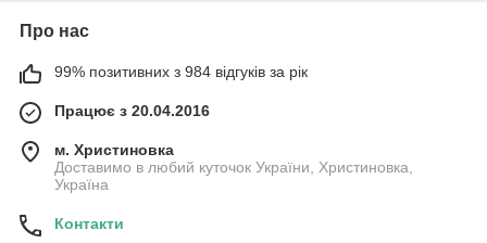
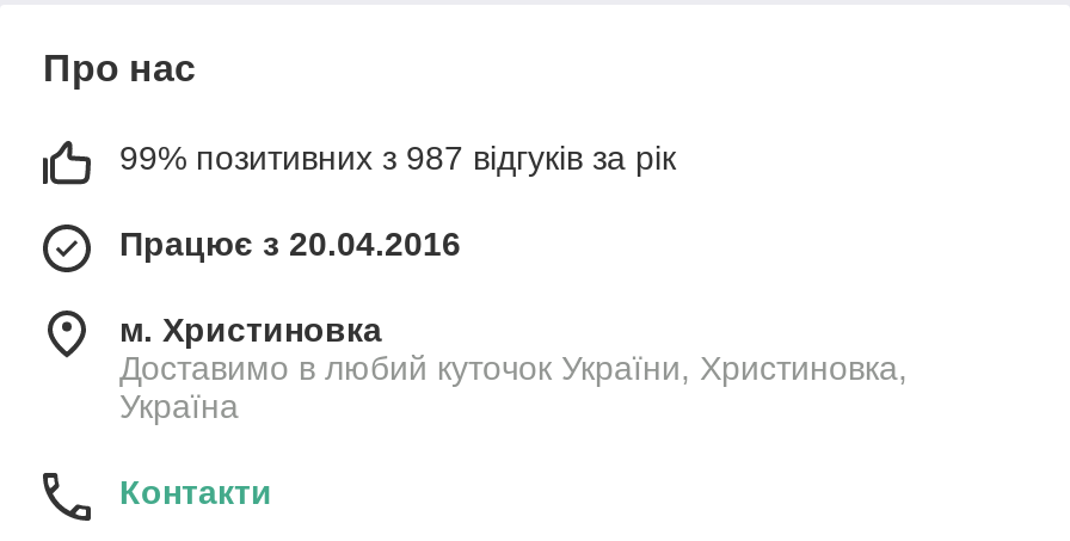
- 99% позитивних з 984 відгуків за рік
+ 99% позитивних з 987 відгуків за рік
